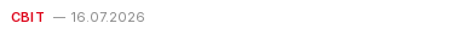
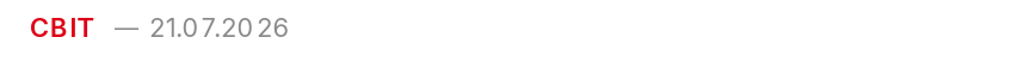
- СВІТ 16.07.2026
+ СВІТ 21.07.2026
